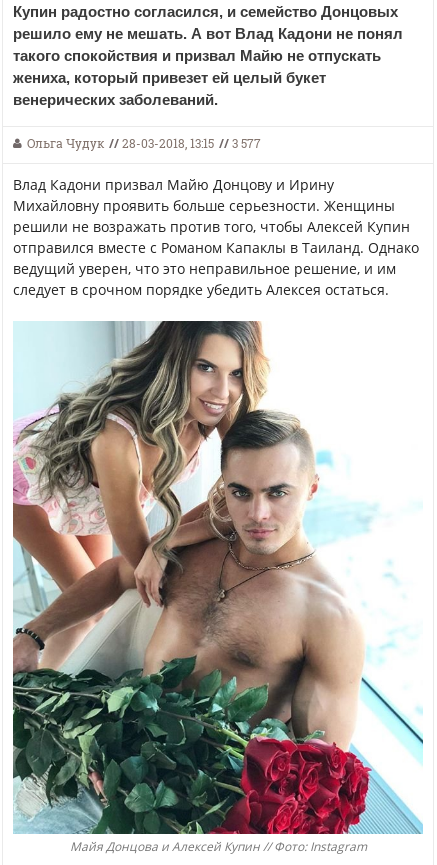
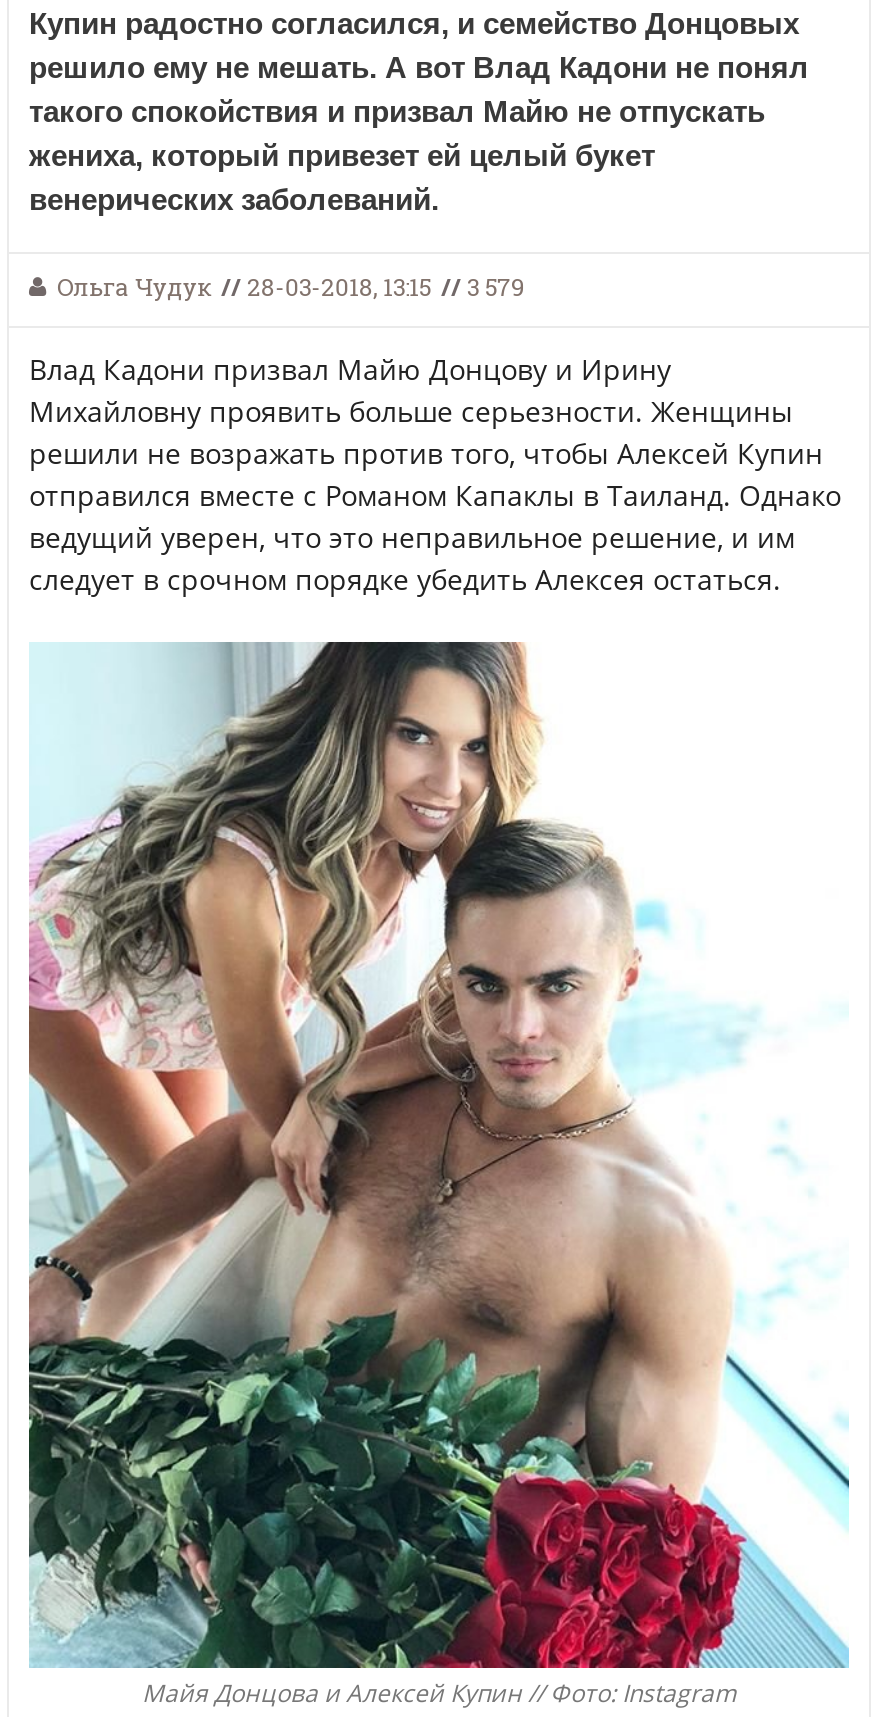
- Ольга Чудук // 28-03-2018, 13:15 // 3 577
+ Ольга Чудук // 28-03-2018, 13:15 // 3 579
